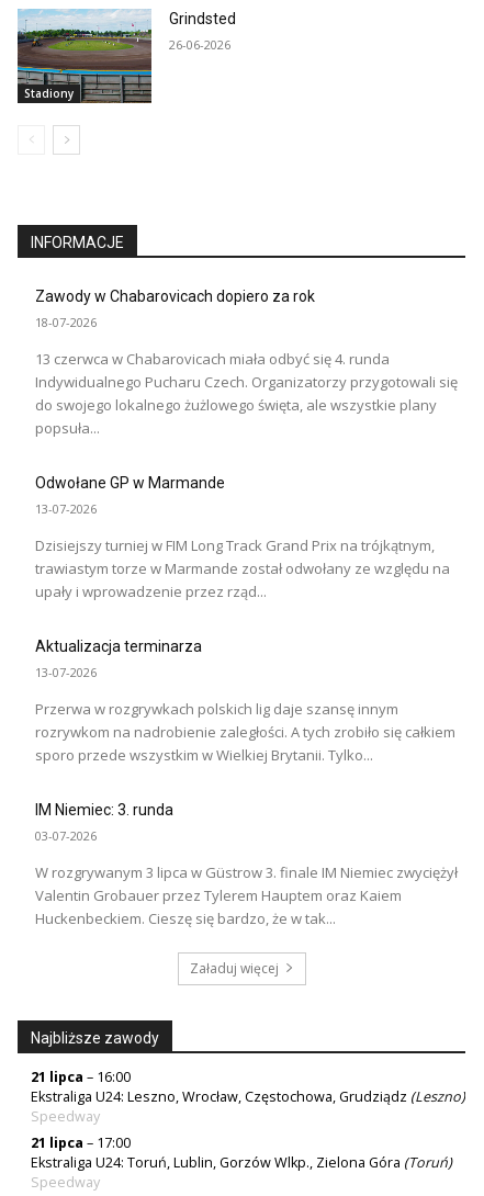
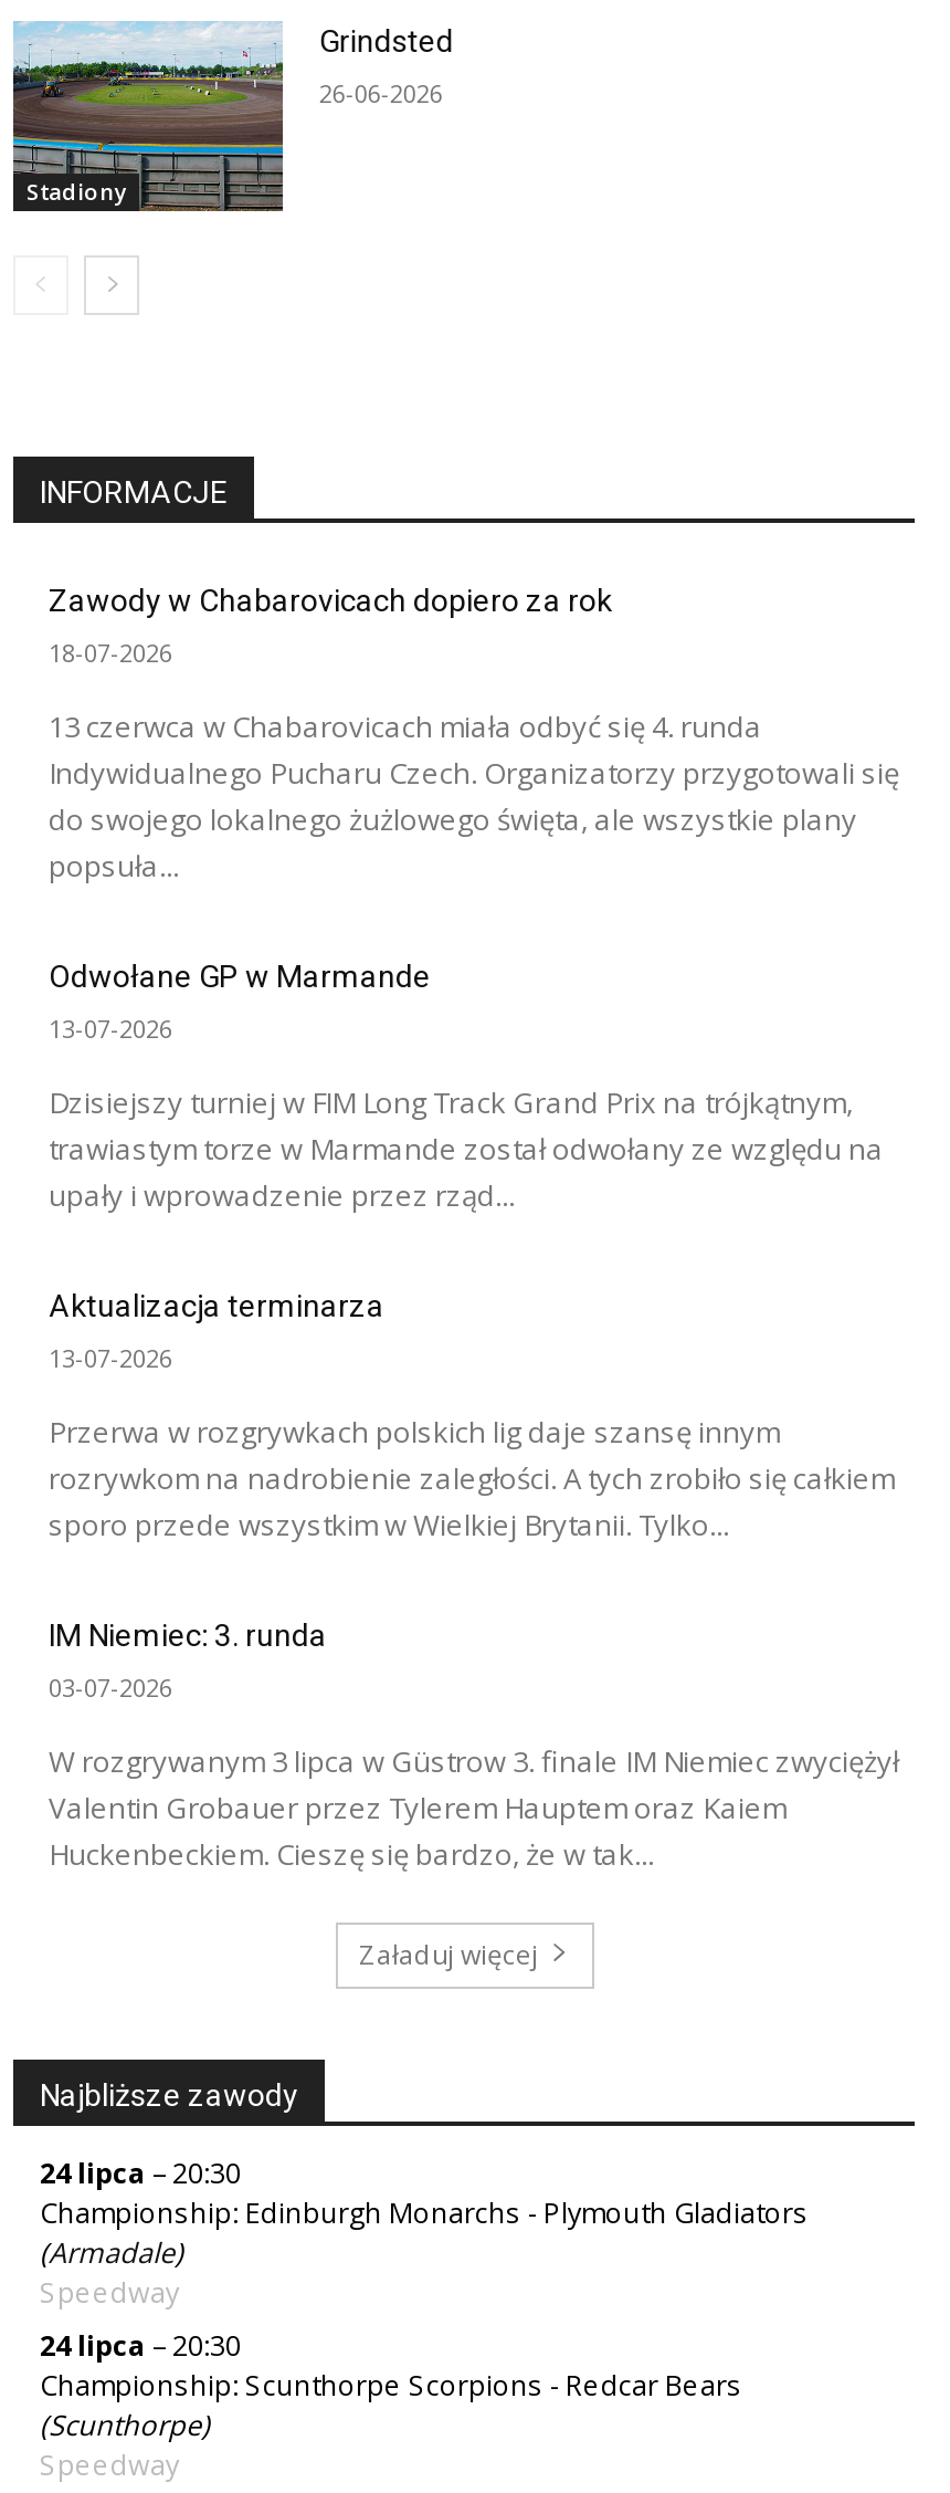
- 21 lipca – 16:00
- Ekstraliga U24: Leszno, Wrocław, Częstochowa, Grudziądz (Leszno)
+ 24 lipca – 20:30
+ Championship: Edinburgh Monarchs - Plymouth Gladiators
+ (Armadale)

- 21 lipca – 17:00
- Ekstraliga U24: Toruń, Lublin, Gorzów Wlkp., Zielona Góra (Toruń)
+ 24 lipca – 20:30
+ Championship: Scunthorpe Scorpions - Redcar Bears
+ (Scunthorpe)
